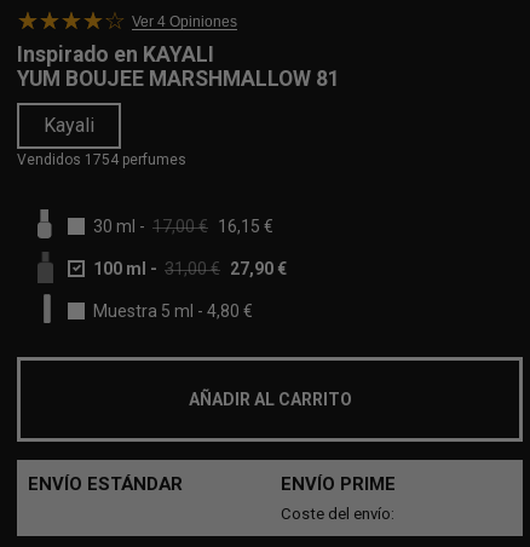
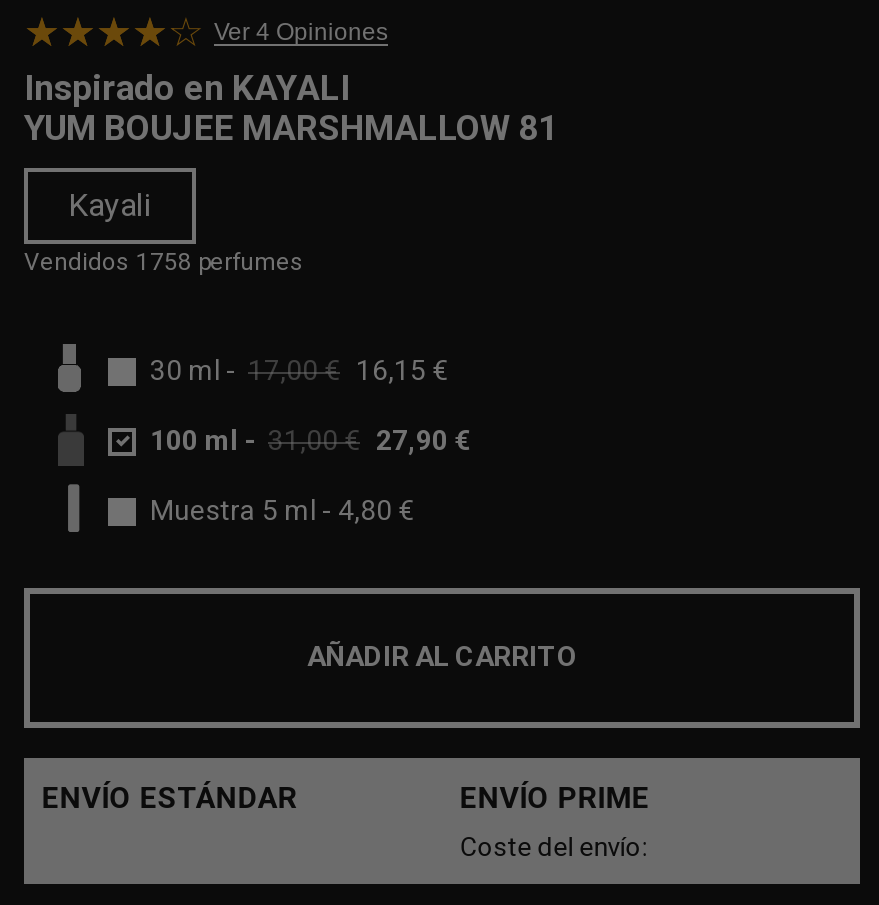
- Vendidos 1754 perfumes
+ Vendidos 1758 perfumes
